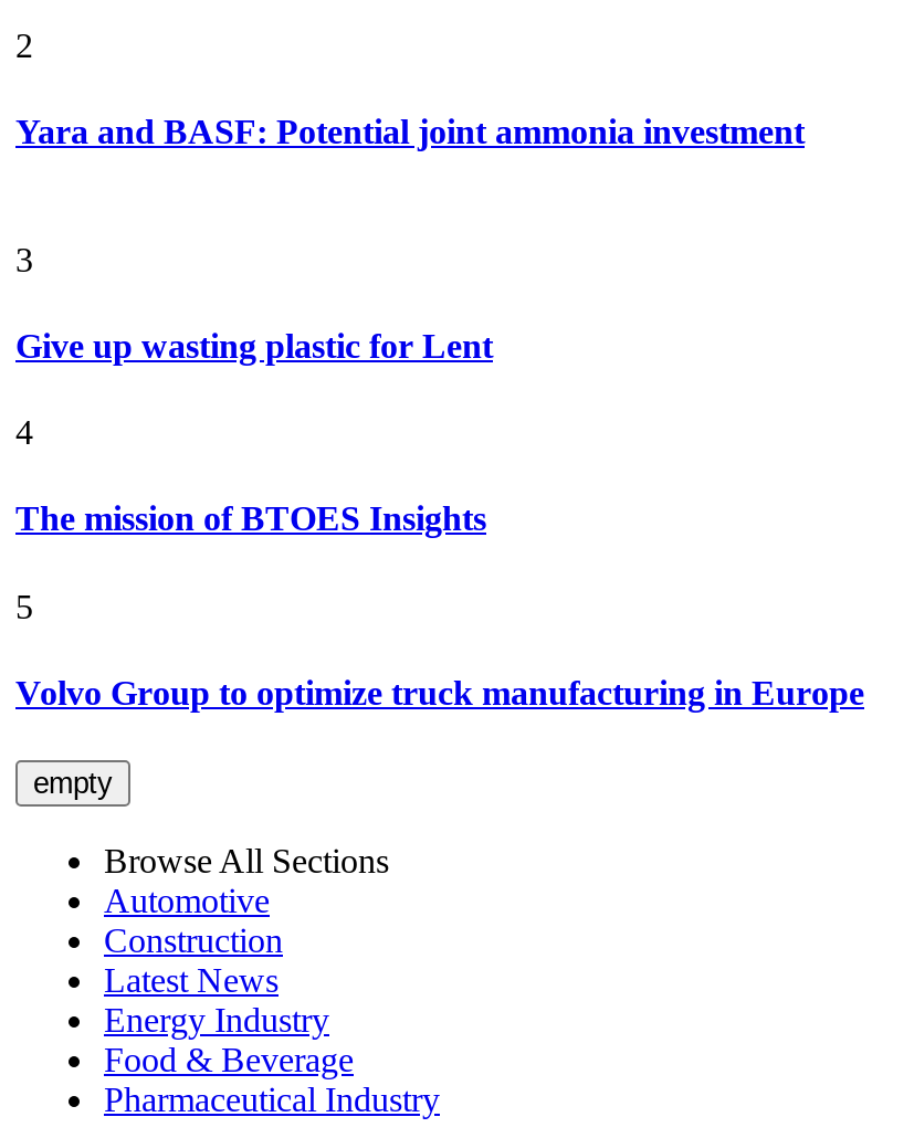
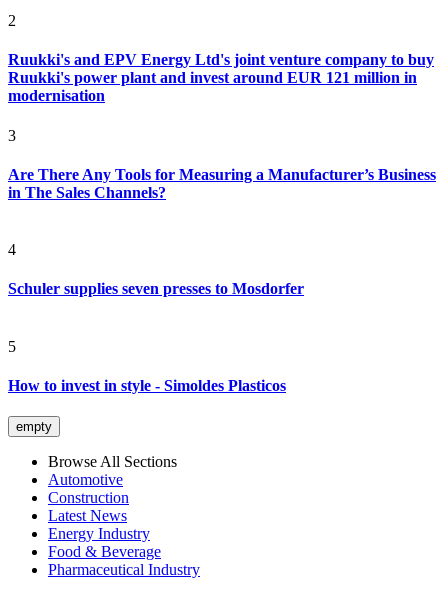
- Yara and BASF: Potential joint ammonia investment
+ Ruukki's and EPV Energy Ltd's joint venture company to buy
+ Ruukki's power plant and invest around EUR 121 million in
+ modernisation

- Give up wasting plastic for Lent
+ Are There Any Tools for Measuring a Manufacturer’s Business
+ in The Sales Channels?

- The mission of BTOES Insights
+ Schuler supplies seven presses to Mosdorfer

- Volvo Group to optimize truck manufacturing in Europe
+ How to invest in style - Simoldes Plasticos
